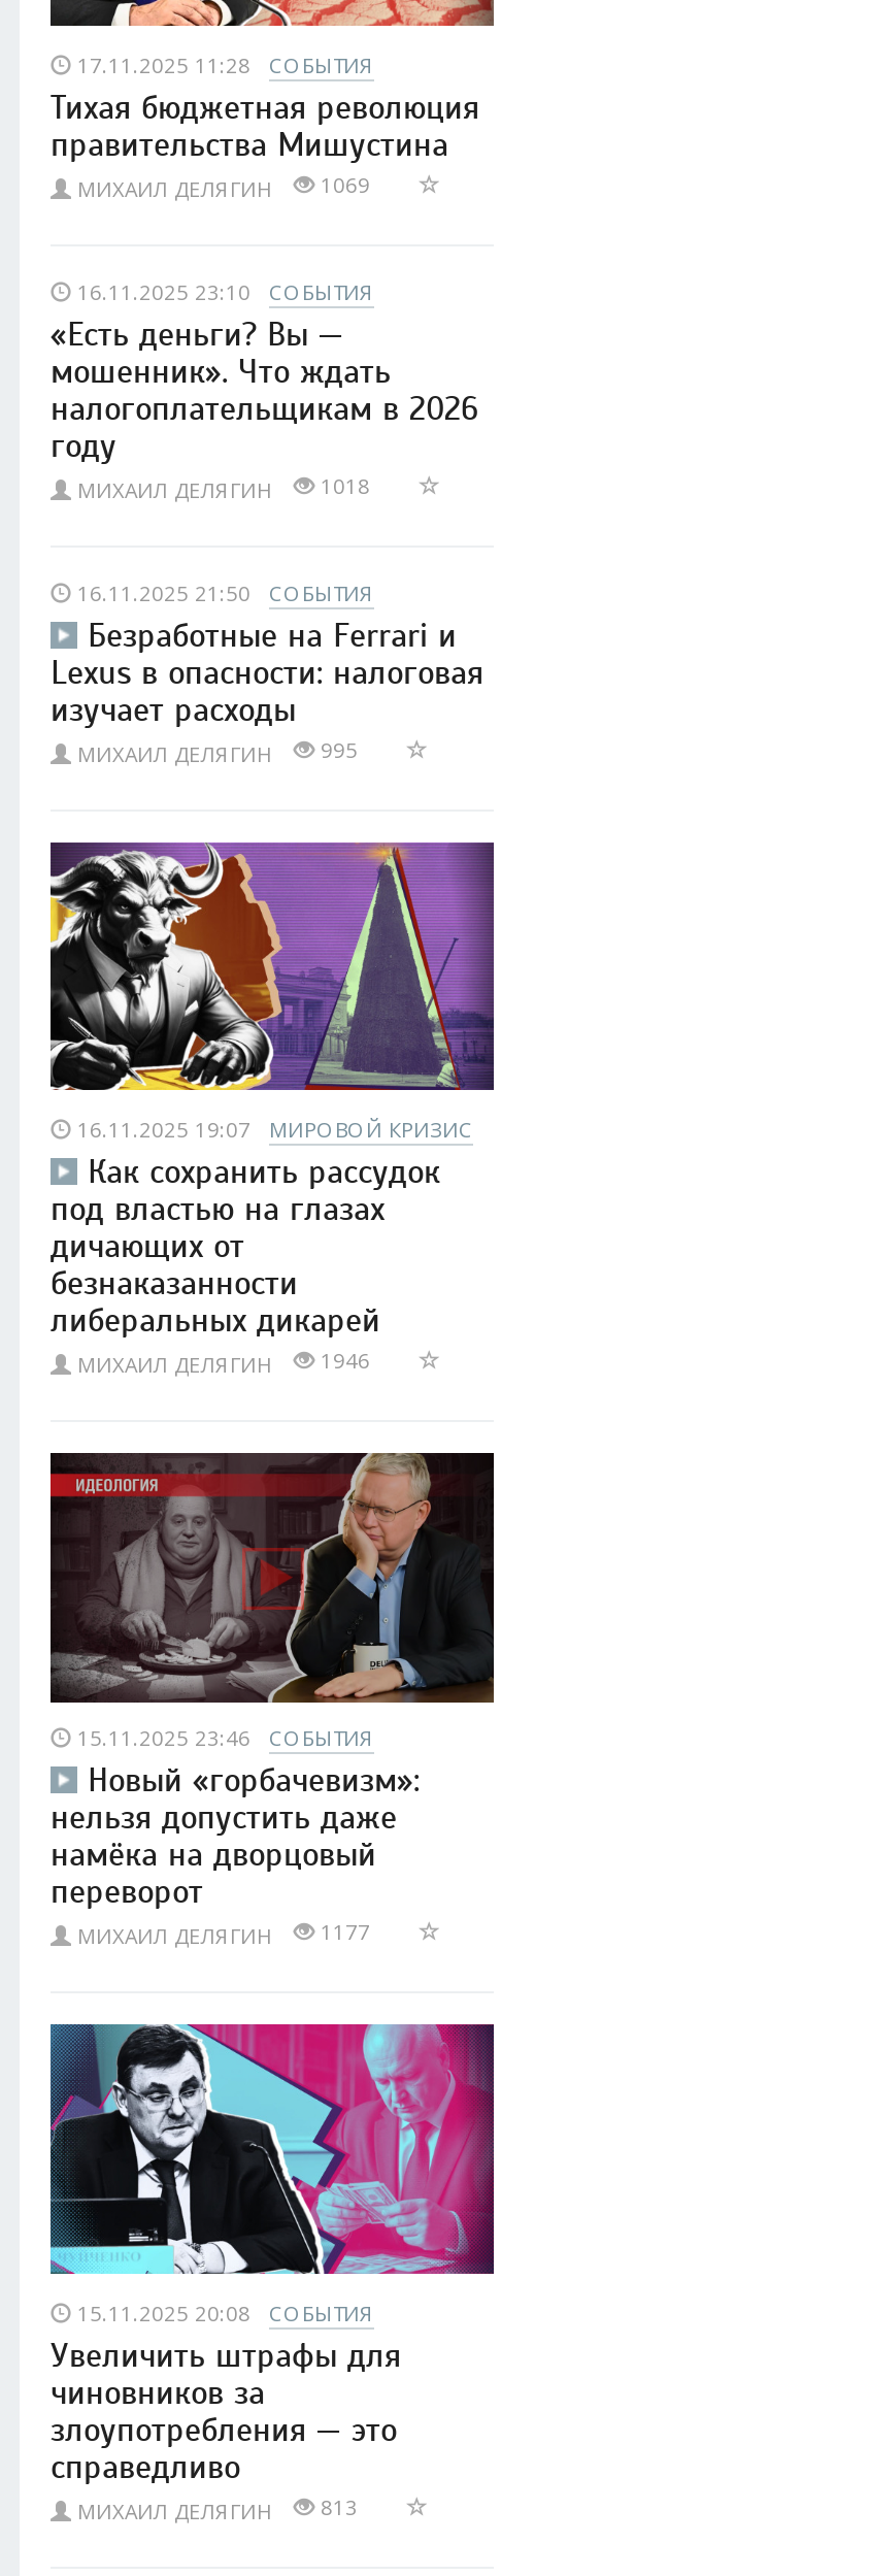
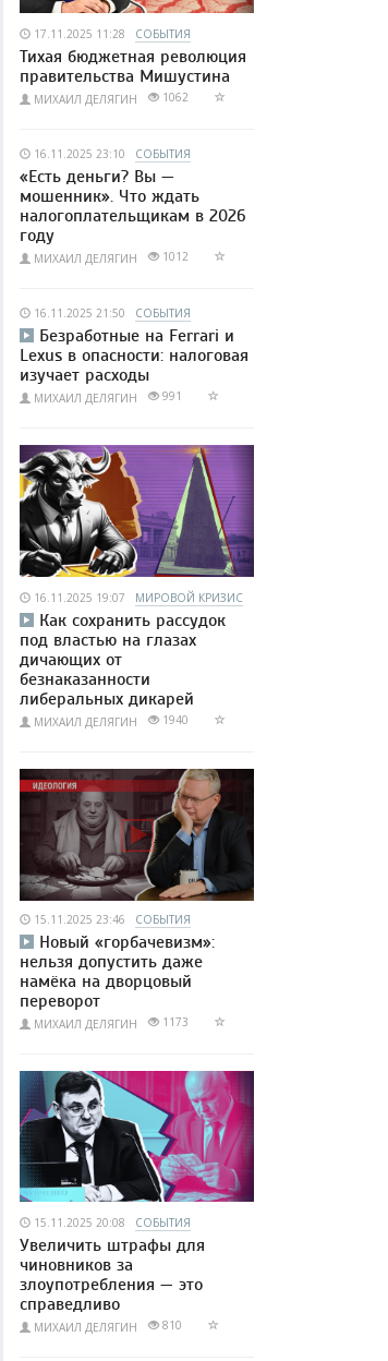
- МИХАИЛ ДЕЛЯГИН 1069
+ МИХАИЛ ДЕЛЯГИН 1062

- МИХАИЛ ДЕЛЯГИН 1018
+ МИХАИЛ ДЕЛЯГИН 1012

- МИХАИЛ ДЕЛЯГИН 995
+ МИХАИЛ ДЕЛЯГИН 991

- МИХАИЛ ДЕЛЯГИН 1946
+ МИХАИЛ ДЕЛЯГИН 1940

- МИХАИЛ ДЕЛЯГИН 1177
+ МИХАИЛ ДЕЛЯГИН 1173

- МИХАИЛ ДЕЛЯГИН 813
+ МИХАИЛ ДЕЛЯГИН 810
